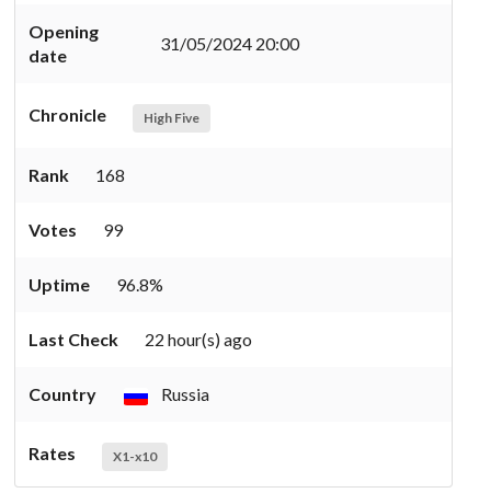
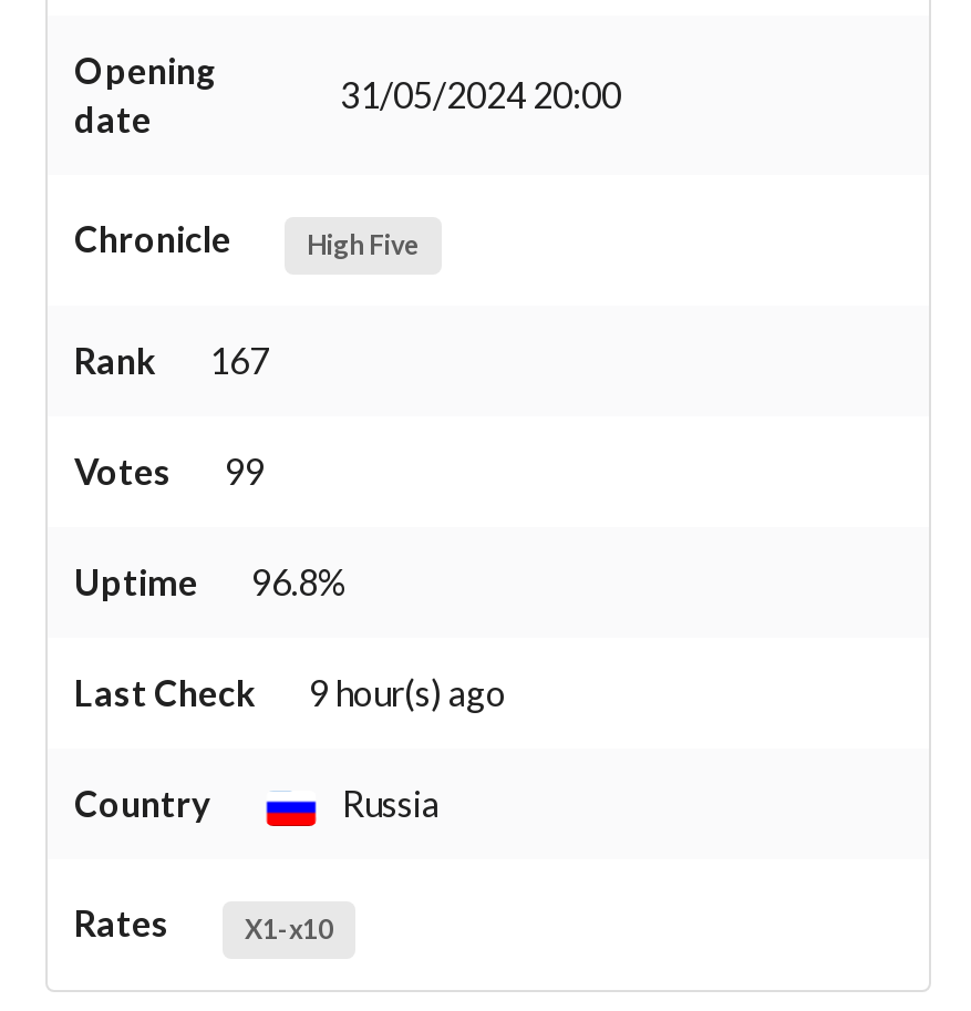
- Rank 168
+ Rank 167

- Last Check 22 hour(s) ago
+ Last Check 9 hour(s) ago
